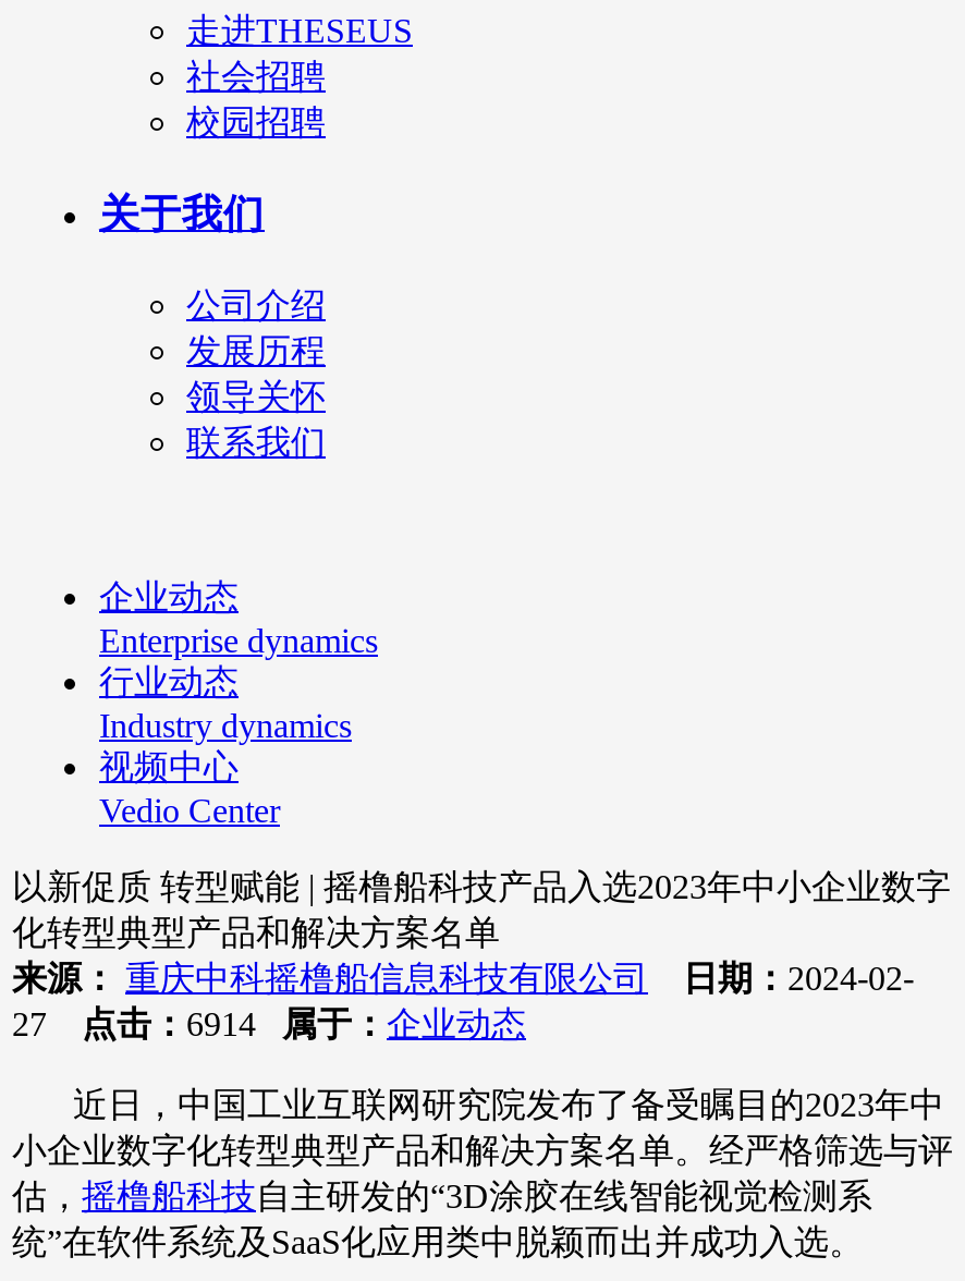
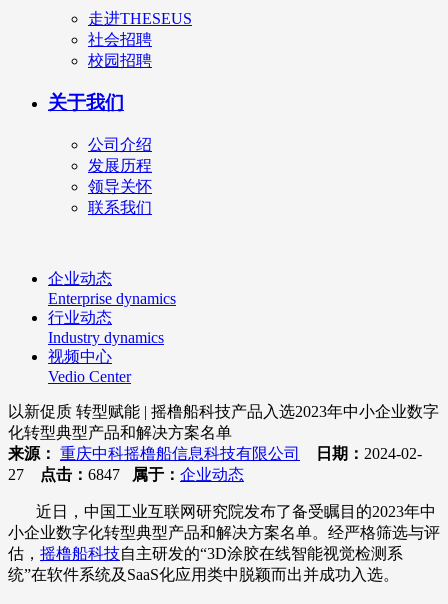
- 27点击：6914属于：企业动态
+ 27点击：6847属于：企业动态
